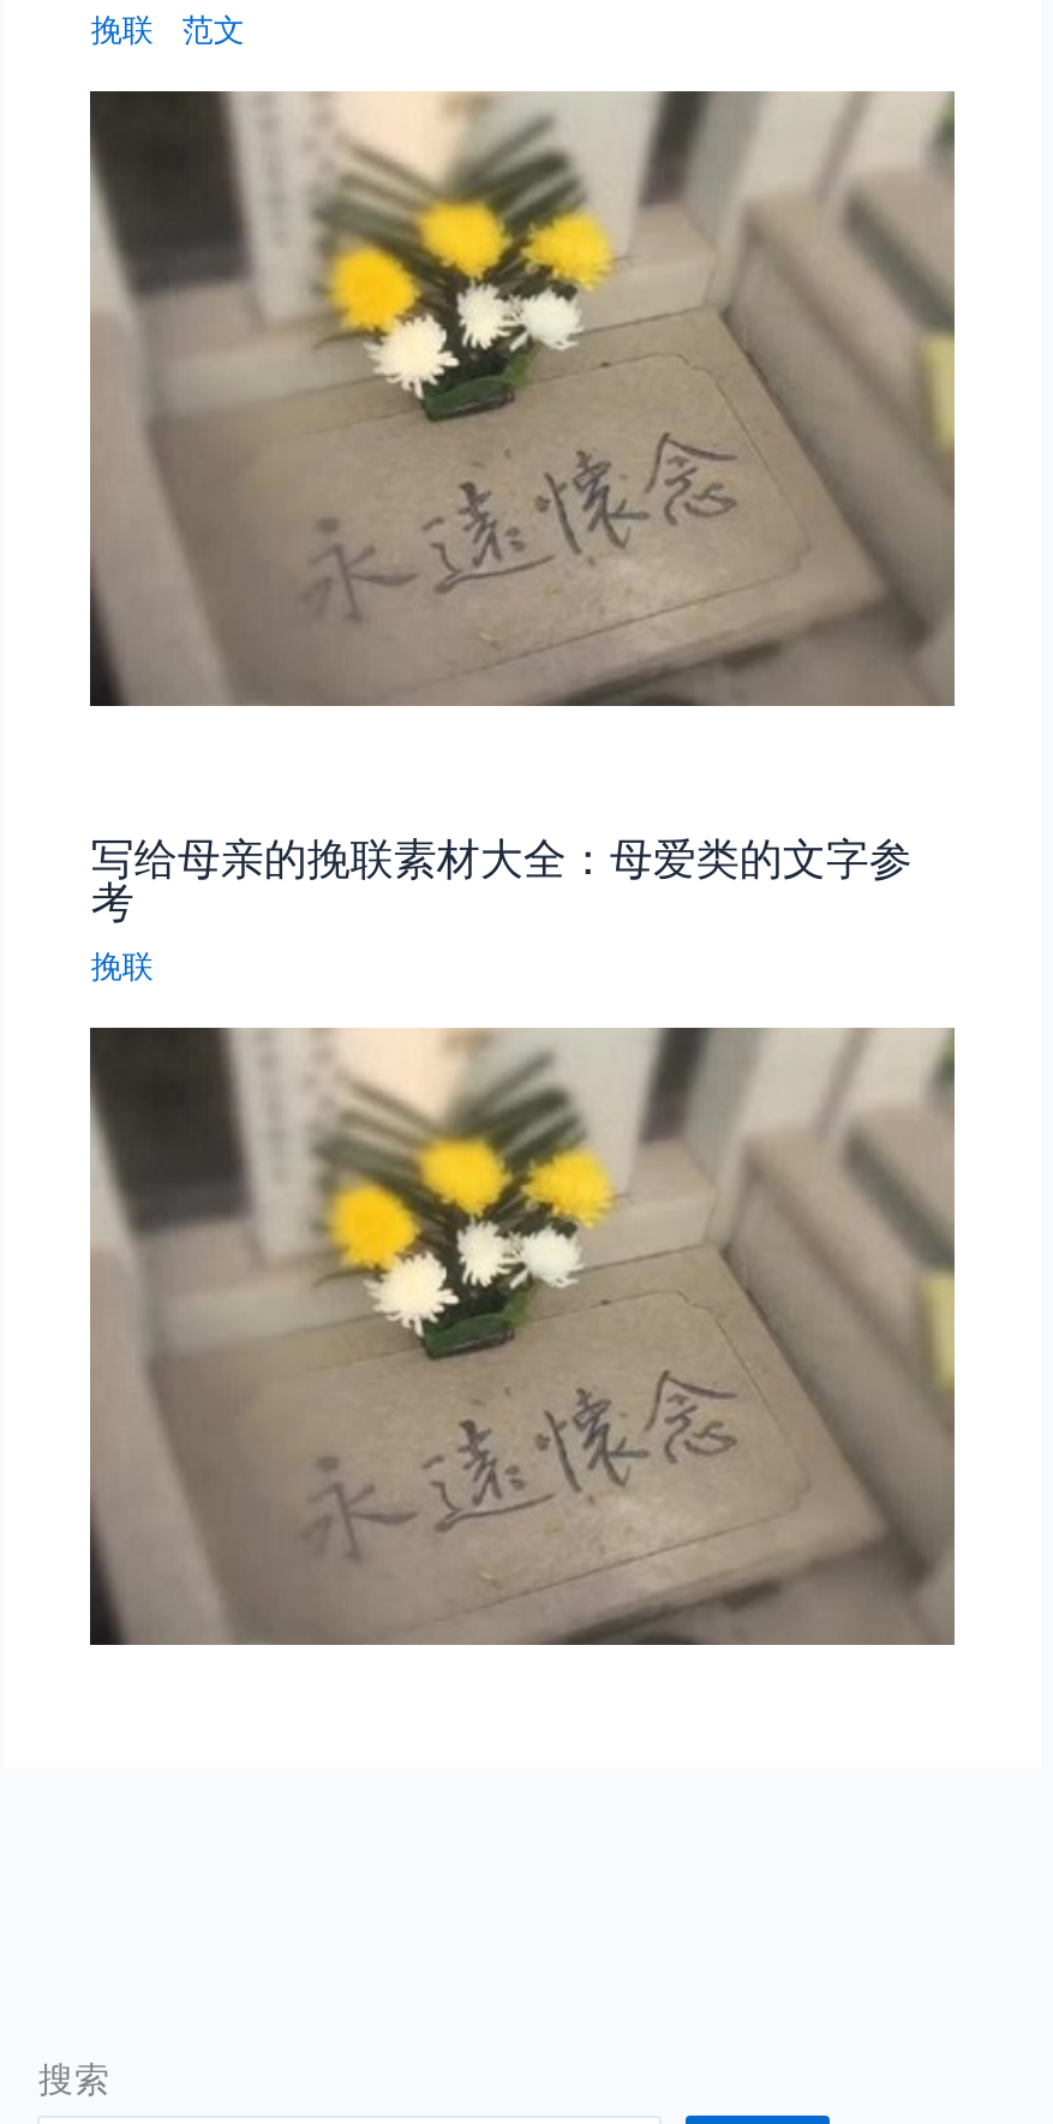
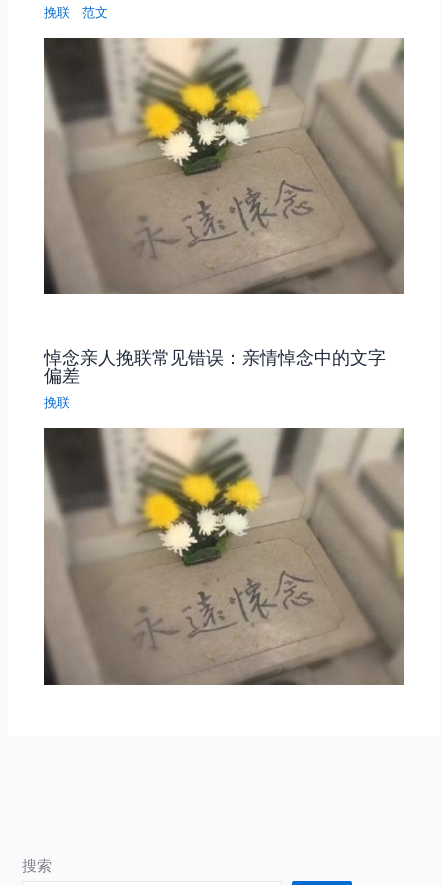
- 写给母亲的挽联素材大全：母爱类的文字参
- 考
+ 悼念亲人挽联常见错误：亲情悼念中的文字
+ 偏差
